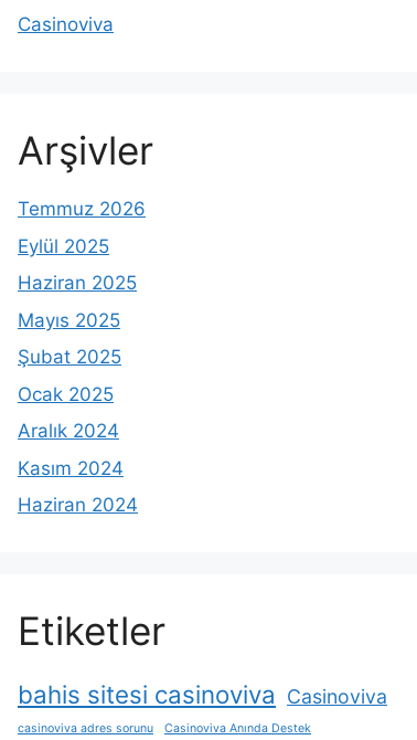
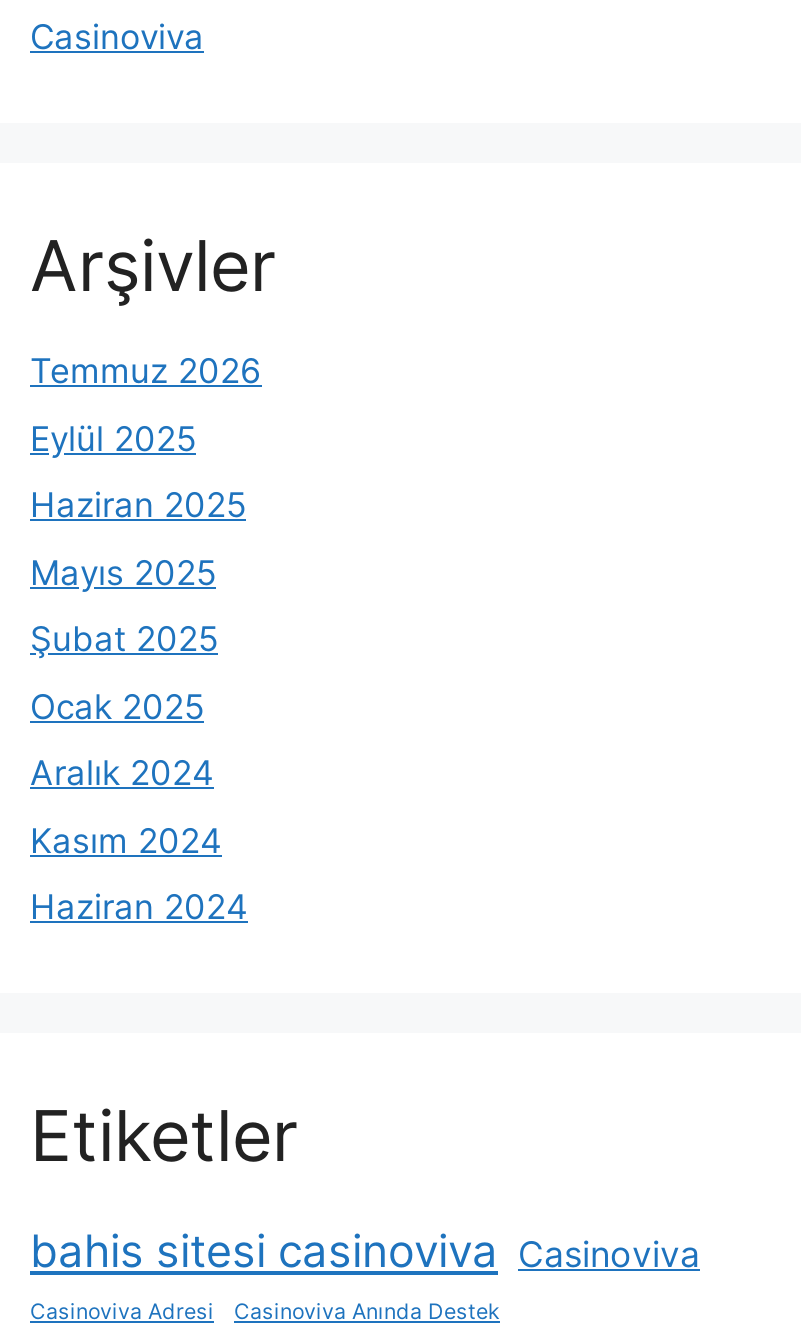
- casinoviva adres sorunu
+ Casinoviva Adresi
